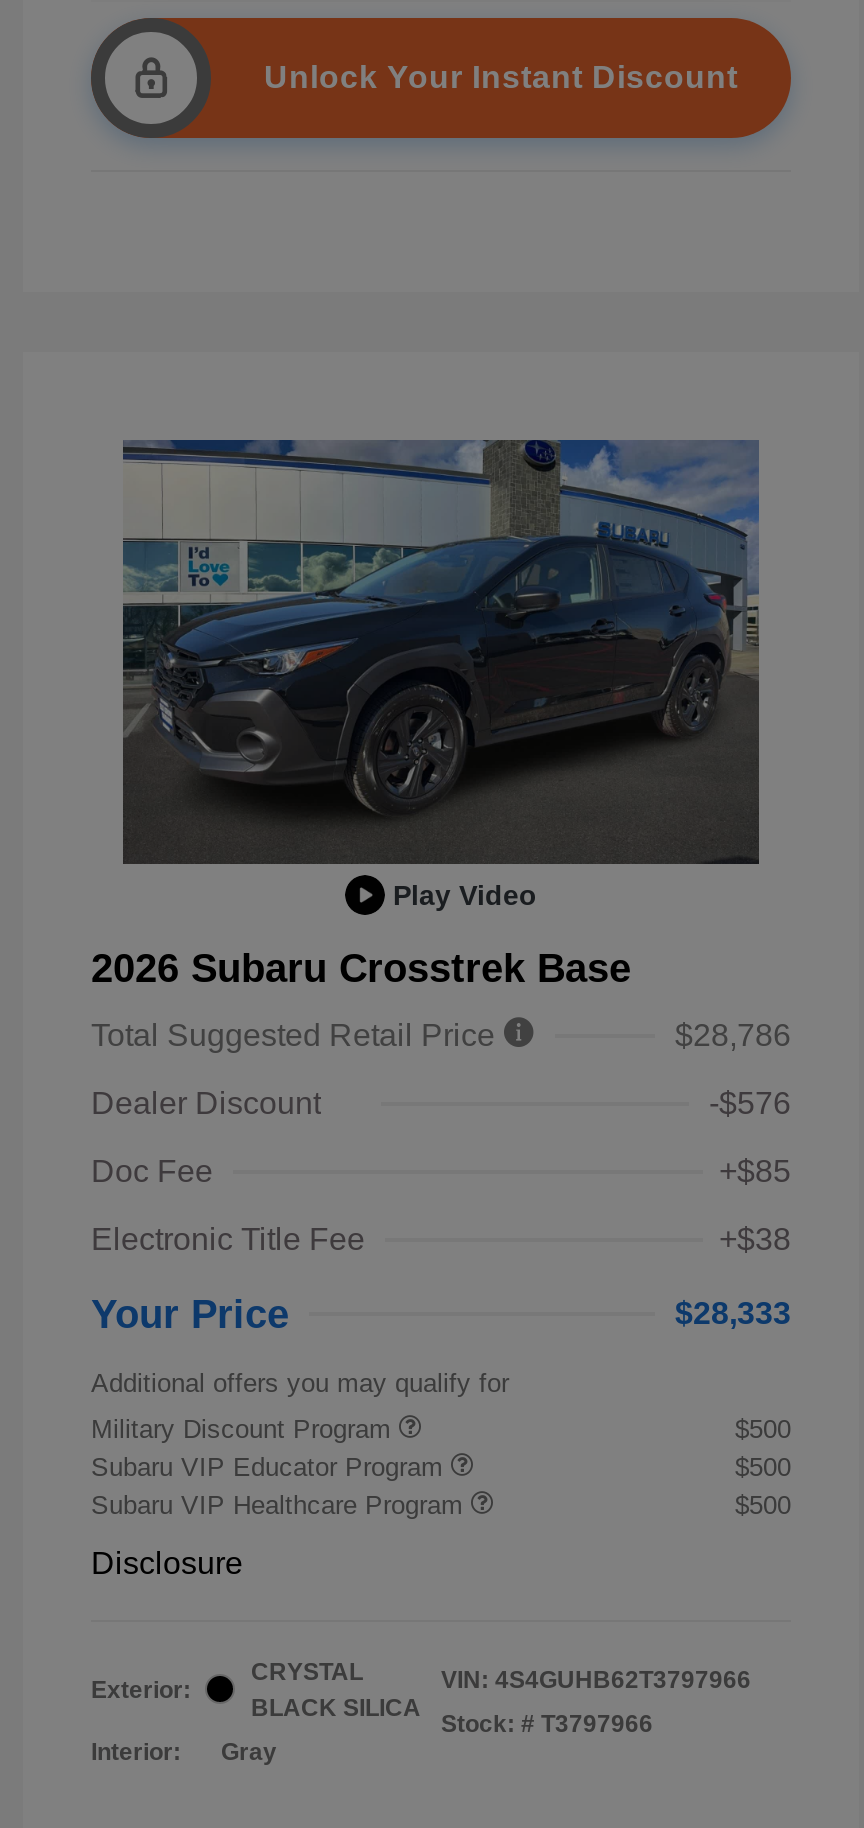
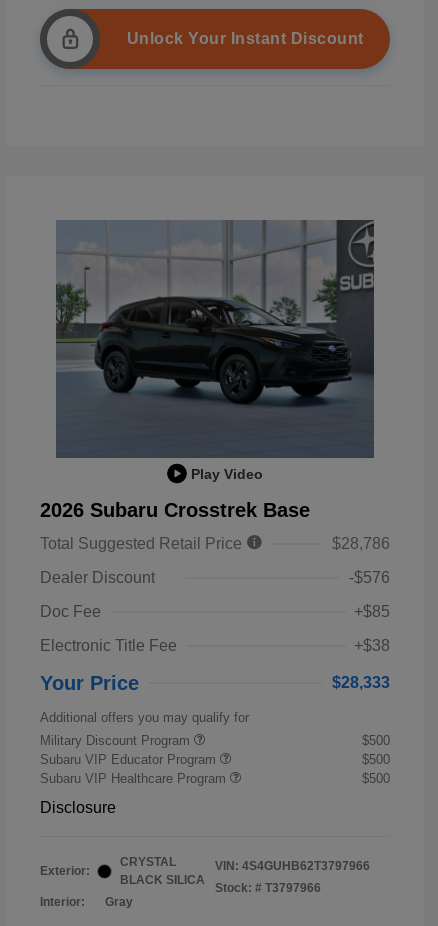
- [image]
+ [image]
